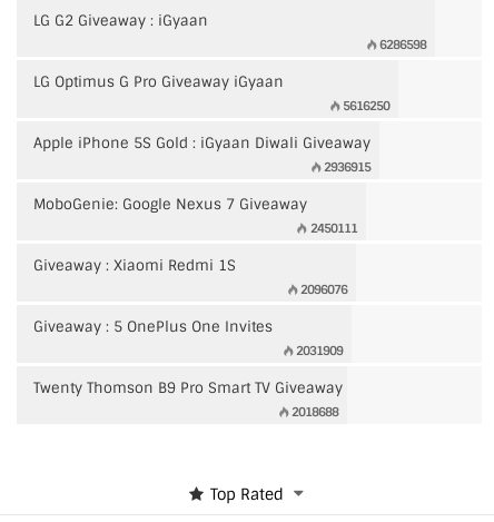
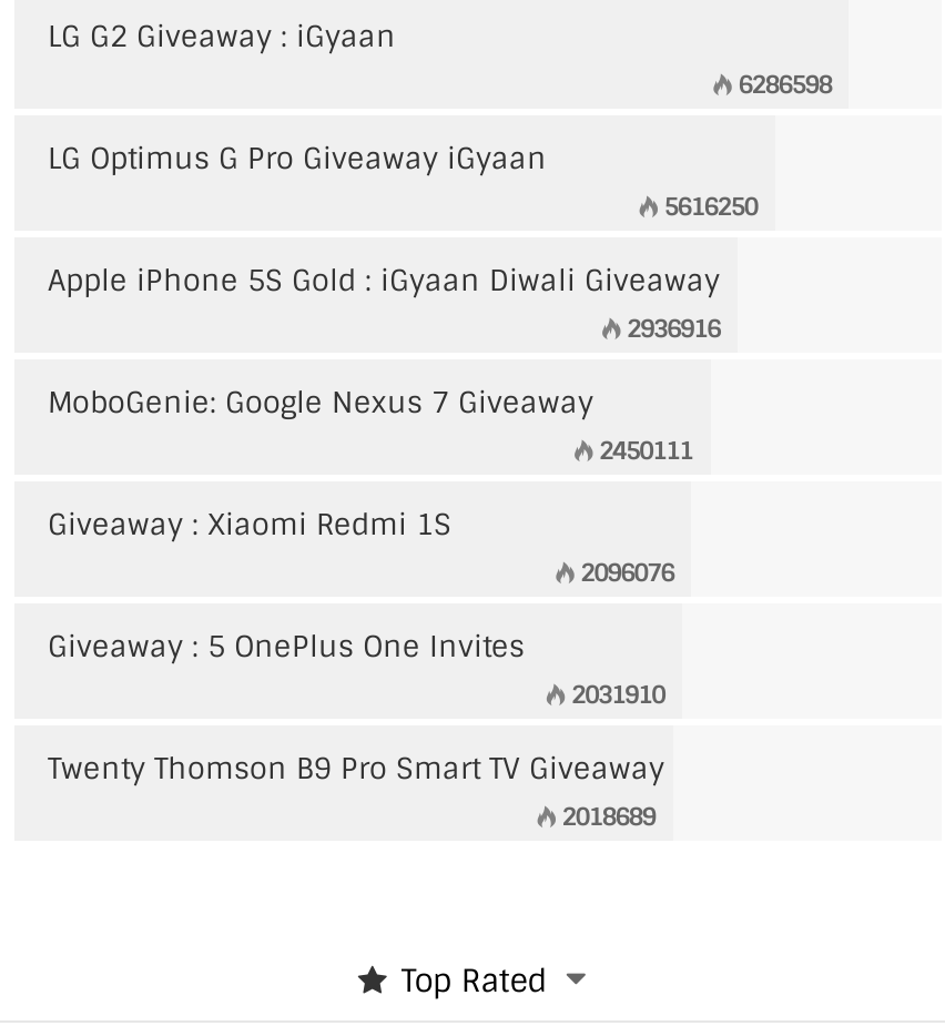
- 2936915
+ 2936916

- 2031909
+ 2031910

- 2018688
+ 2018689
